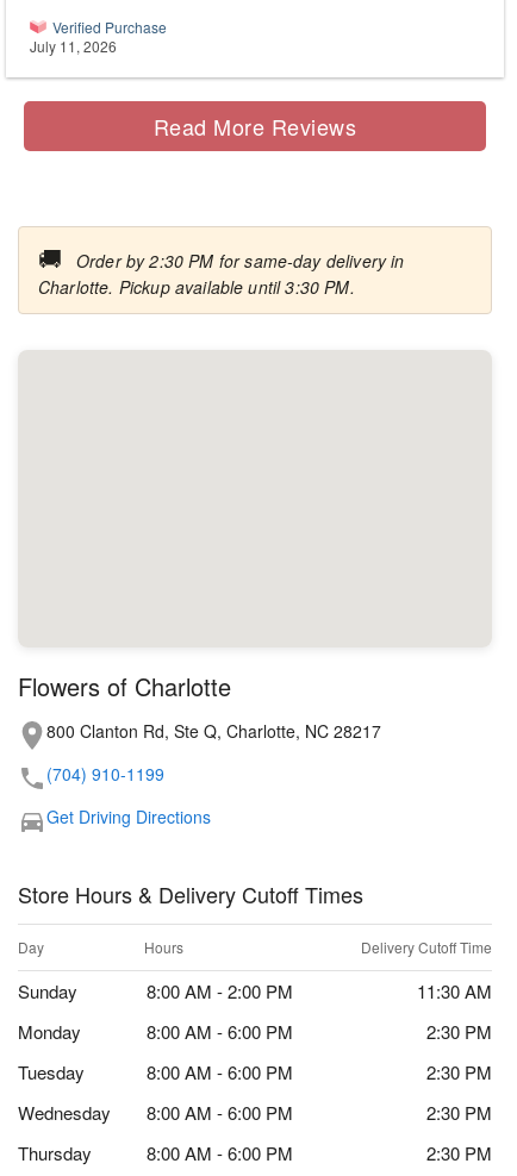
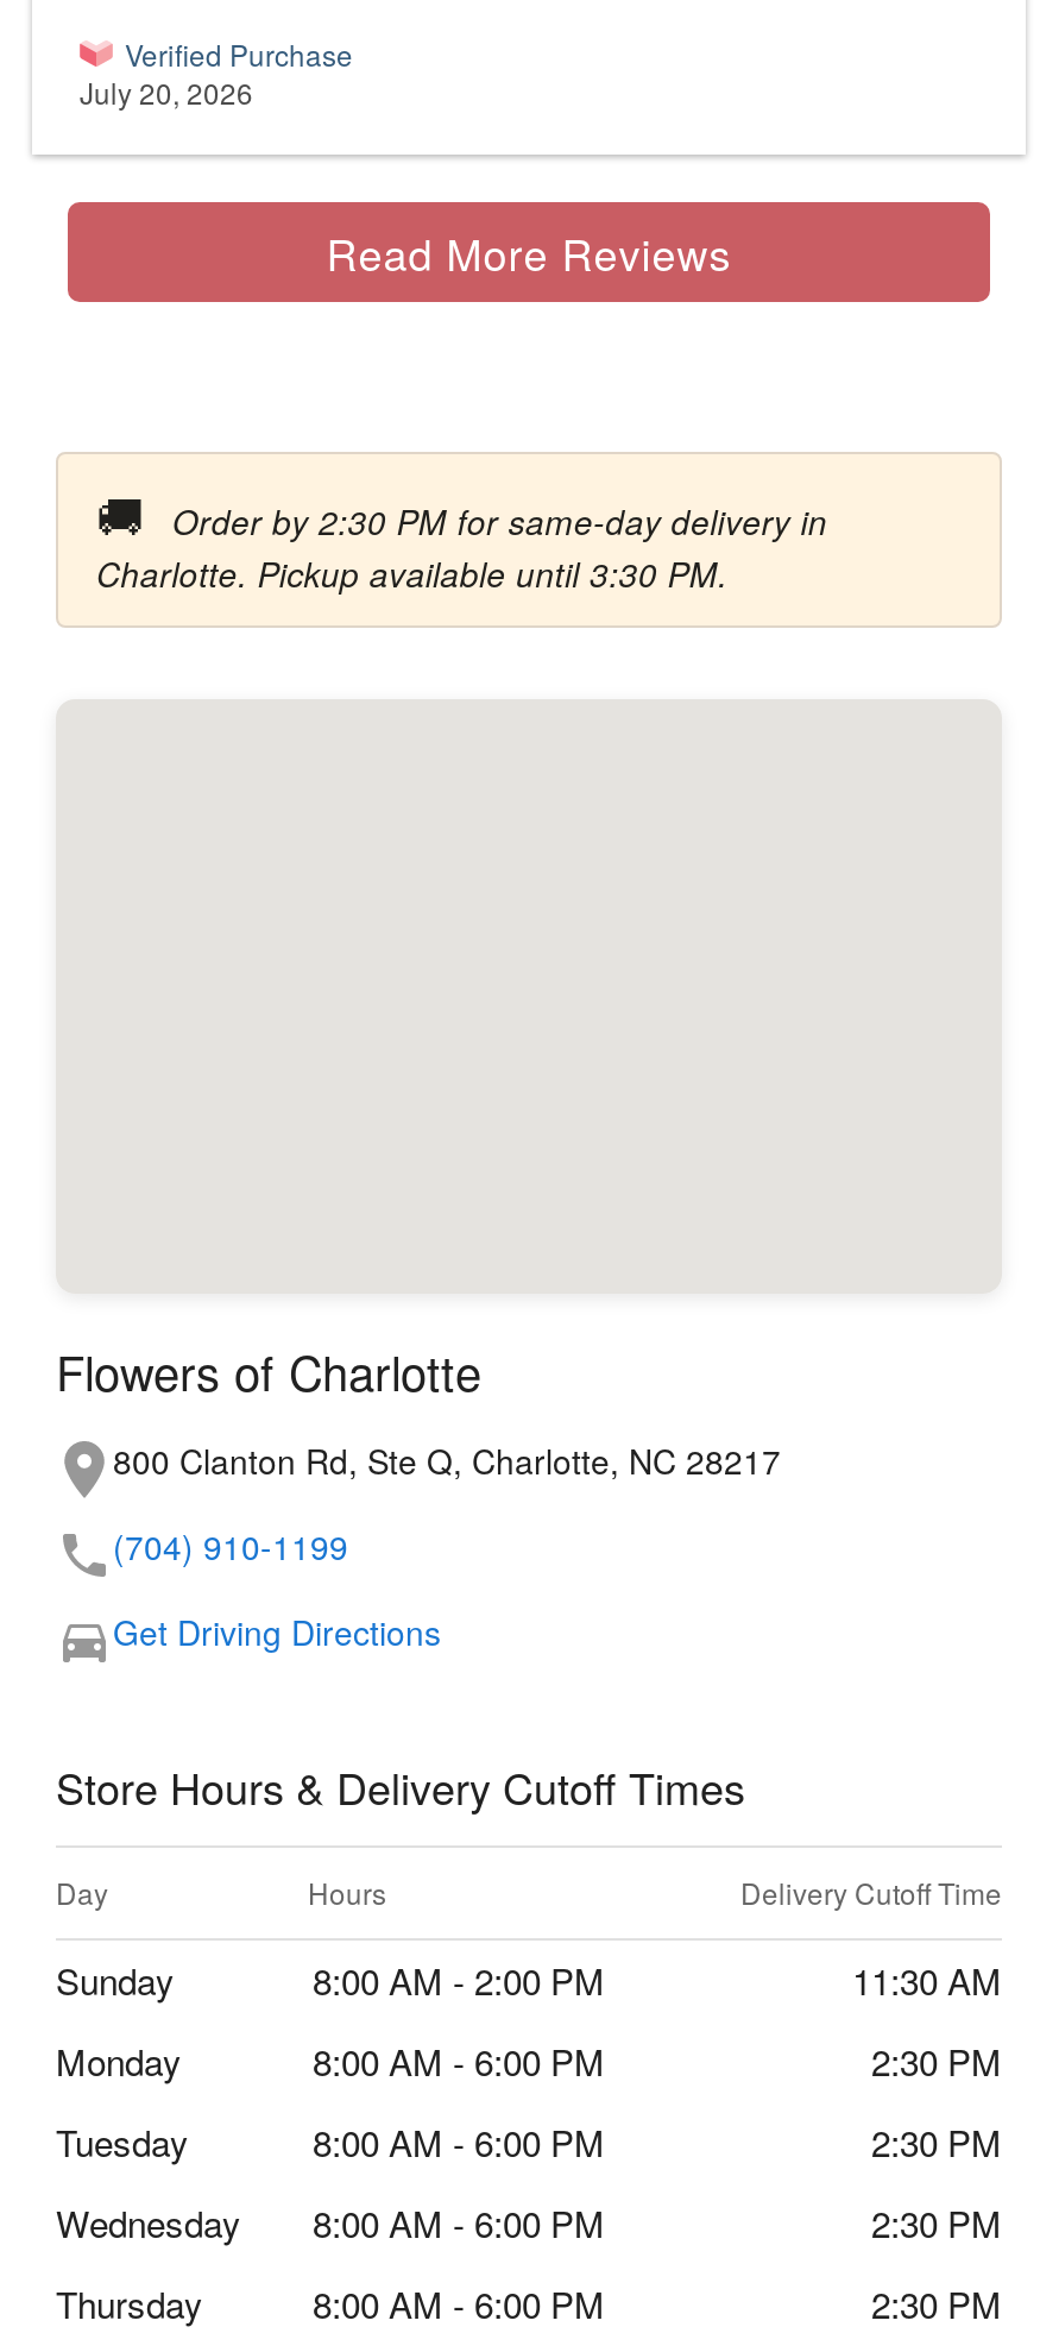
- July 11, 2026
+ July 20, 2026
